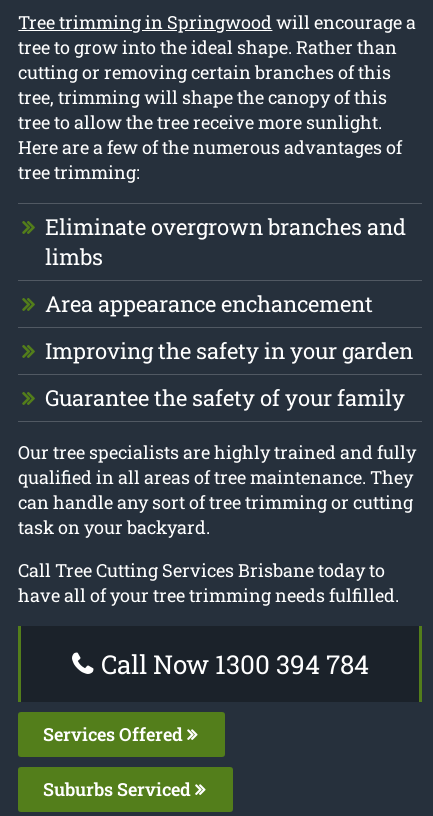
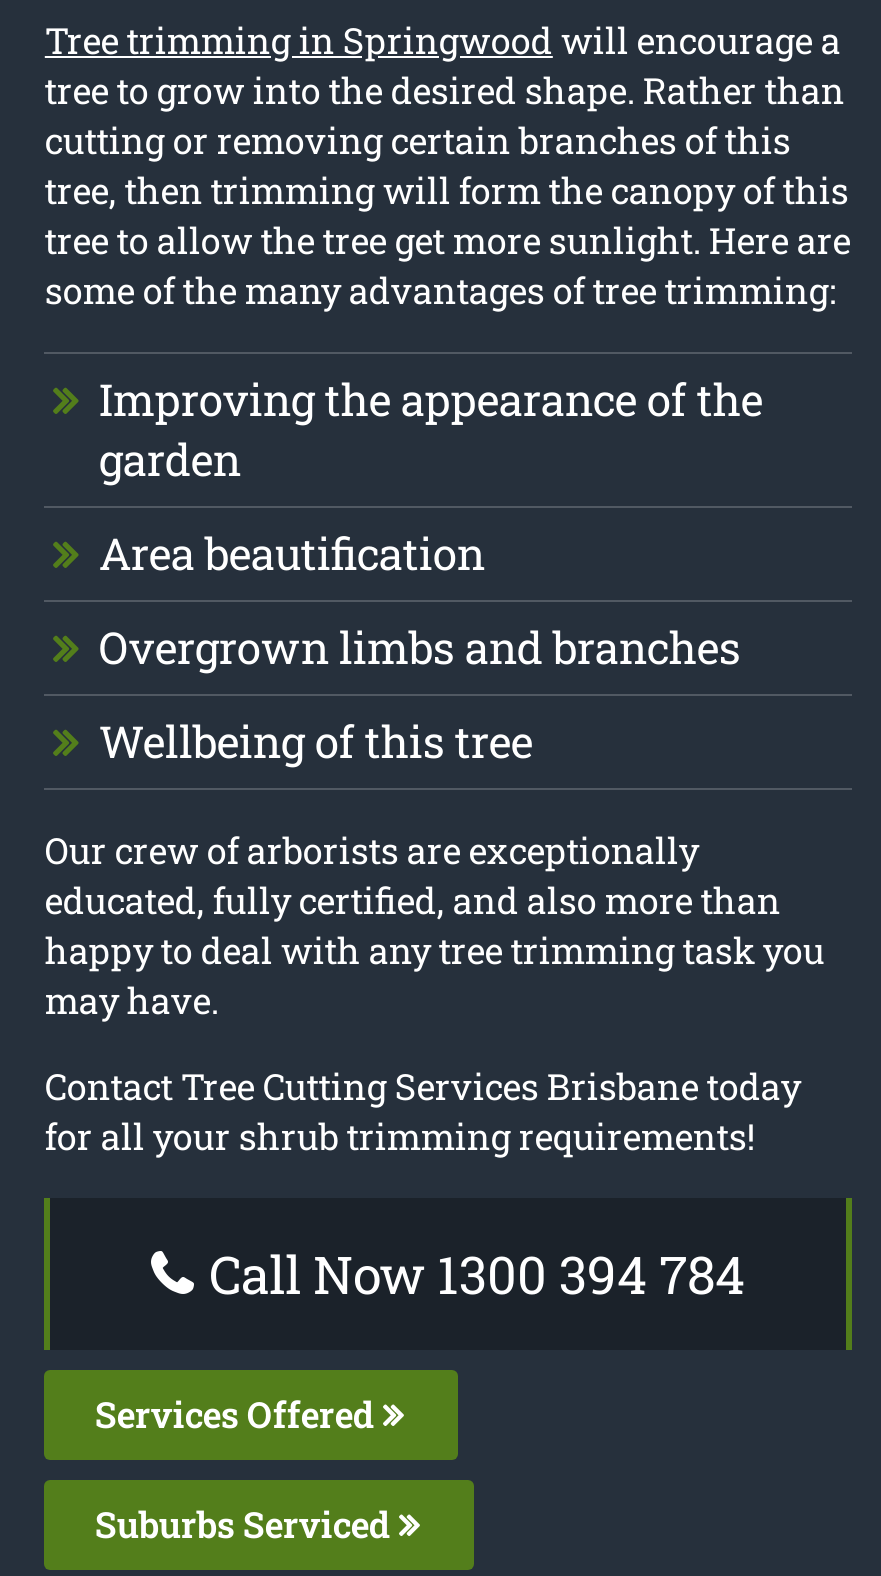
- tree to grow into the ideal shape. Rather than
+ tree to grow into the desired shape. Rather than

- tree, trimming will shape the canopy of this
- tree to allow the tree receive more sunlight.
- Here are a few of the numerous advantages of
- tree trimming:
+ tree, then trimming will form the canopy of this
+ tree to allow the tree get more sunlight. Here are
+ some of the many advantages of tree trimming:

- Eliminate overgrown branches and
- limbs
+ Improving the appearance of the
+ garden

- Area appearance enchancement
+ Area beautification

- Improving the safety in your garden
+ Overgrown limbs and branches

- Guarantee the safety of your family
+ Wellbeing of this tree

- Our tree specialists are highly trained and fully
- qualified in all areas of tree maintenance. They
- can handle any sort of tree trimming or cutting
- task on your backyard.
+ Our crew of arborists are exceptionally
+ educated, fully certified, and also more than
+ happy to deal with any tree trimming task you
+ may have.

- Call Tree Cutting Services Brisbane today to
- have all of your tree trimming needs fulfilled.
+ Contact Tree Cutting Services Brisbane today
+ for all your shrub trimming requirements!
